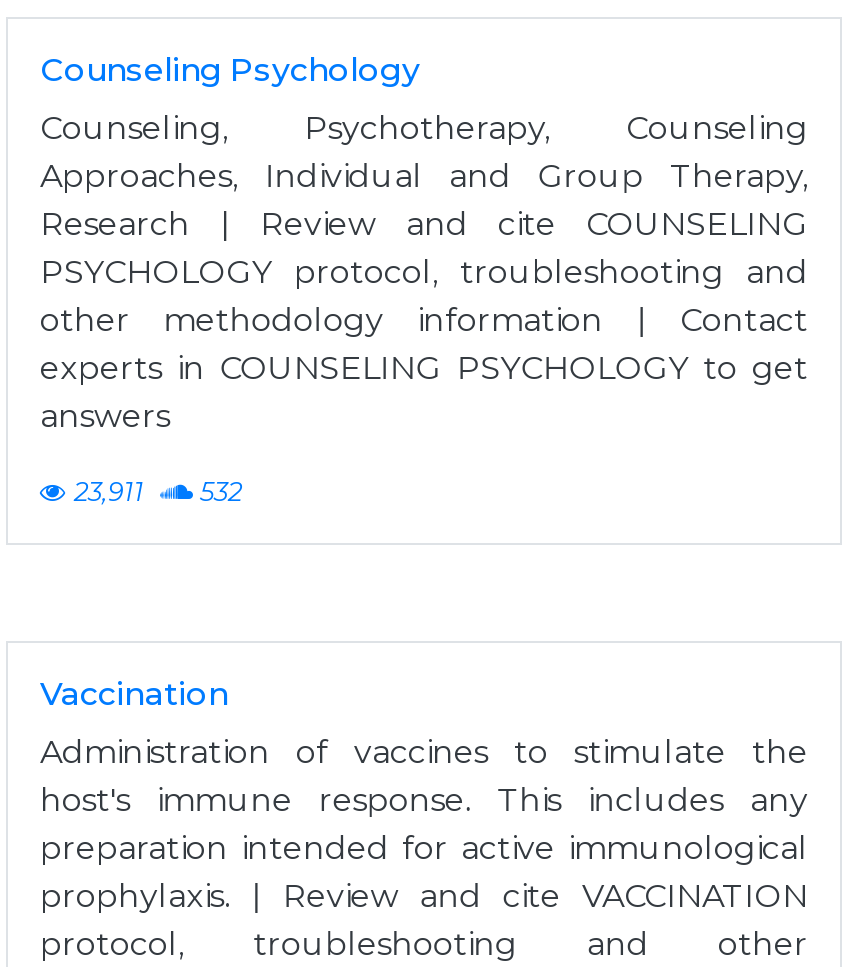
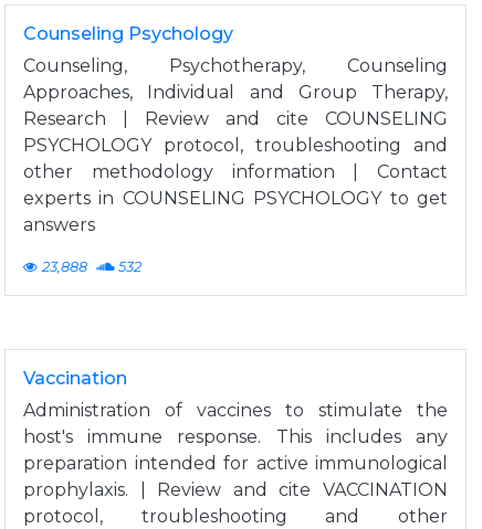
- 23,911 532
+ 23,888 532
